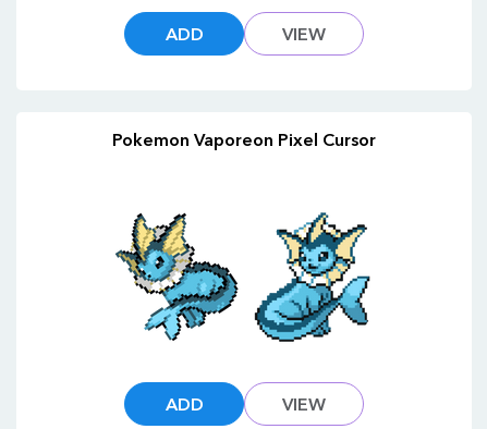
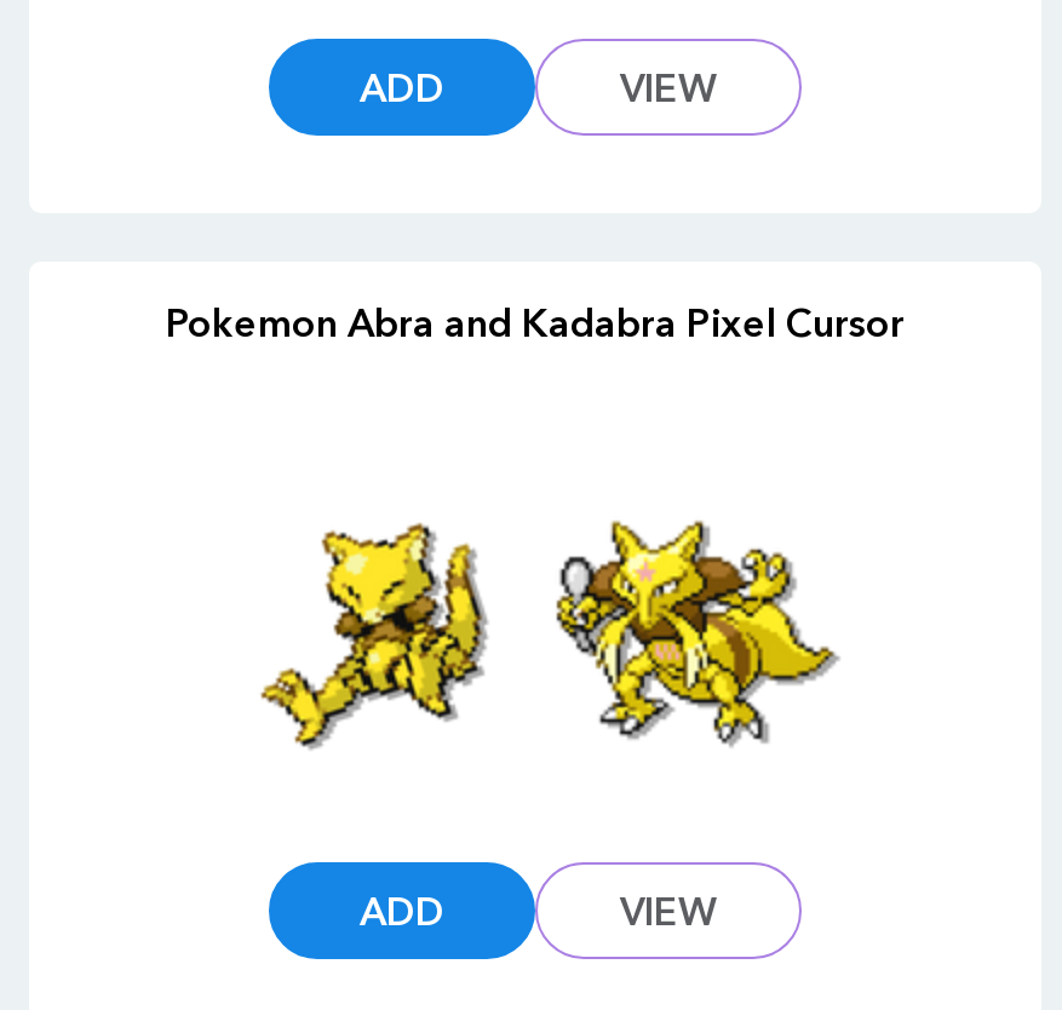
- Pokemon Vaporeon Pixel Cursor
+ Pokemon Abra and Kadabra Pixel Cursor

- [image]
+ [image]

- [image]
+ [image]
